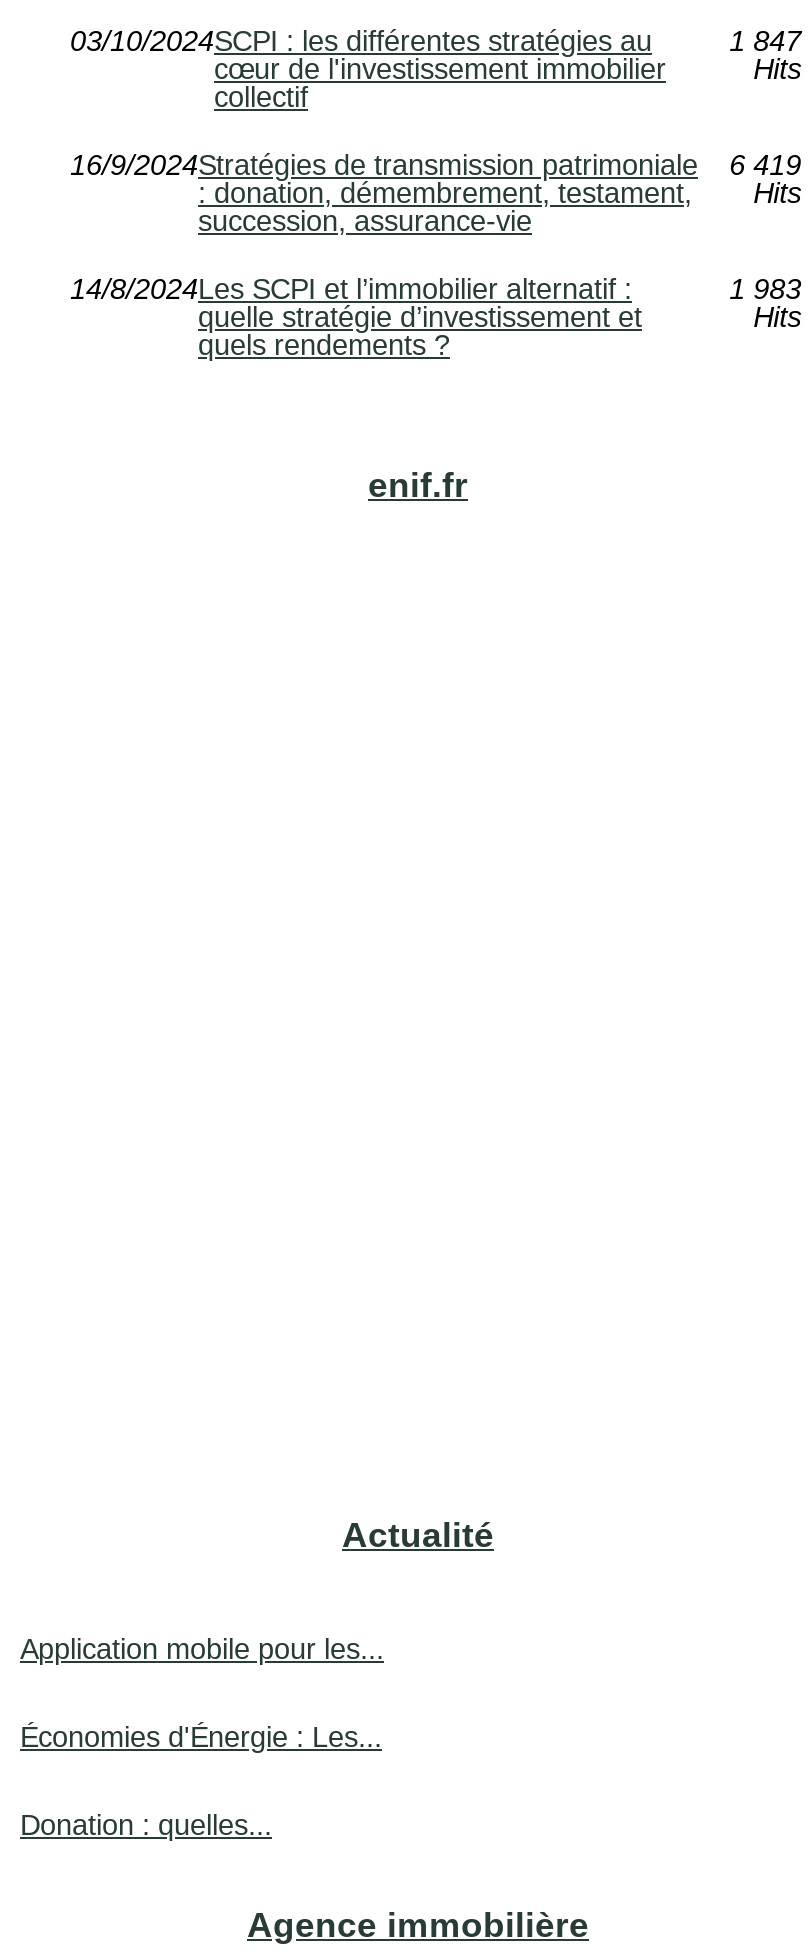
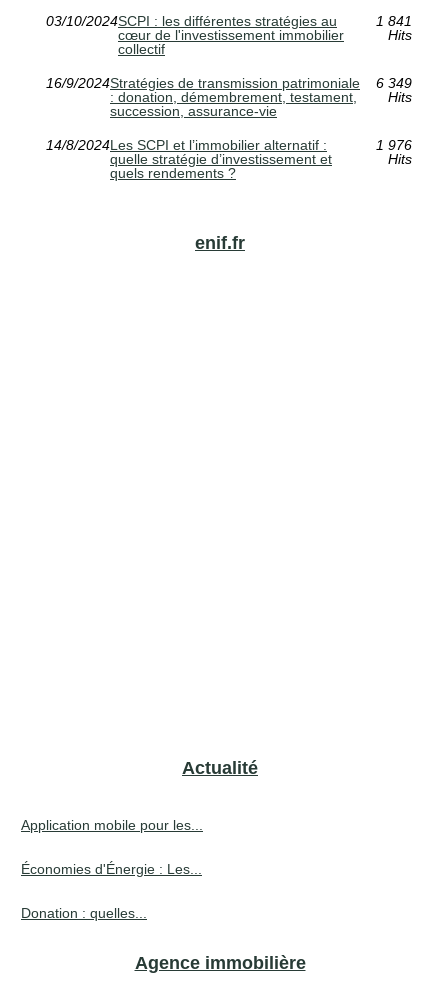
- 1 847
+ 1 841

- 16/9/2024Stratégies de transmission patrimoniale 6 419
+ 16/9/2024Stratégies de transmission patrimoniale 6 349

- 1 983
+ 1 976
